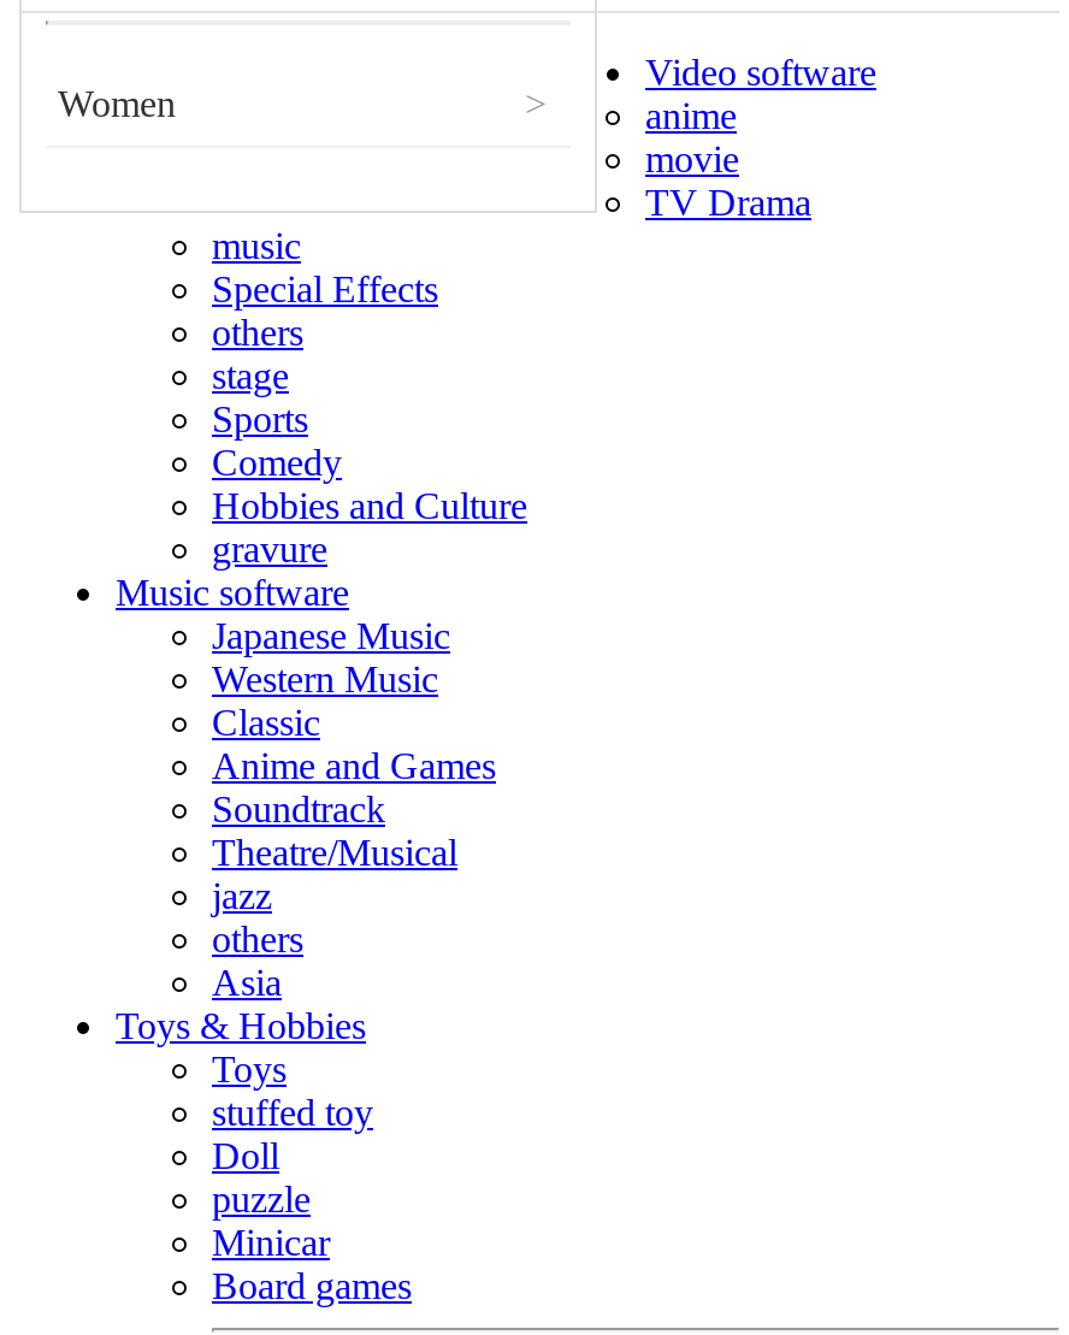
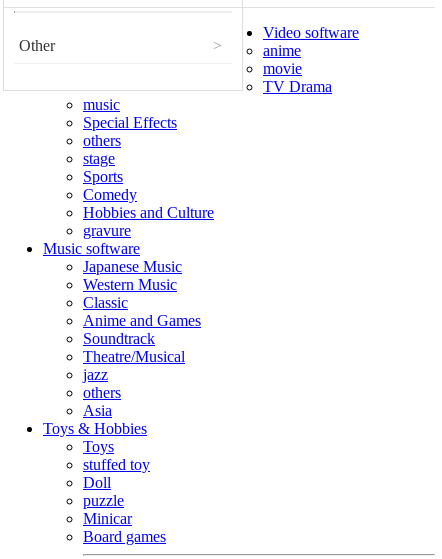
- Women
+ Other
